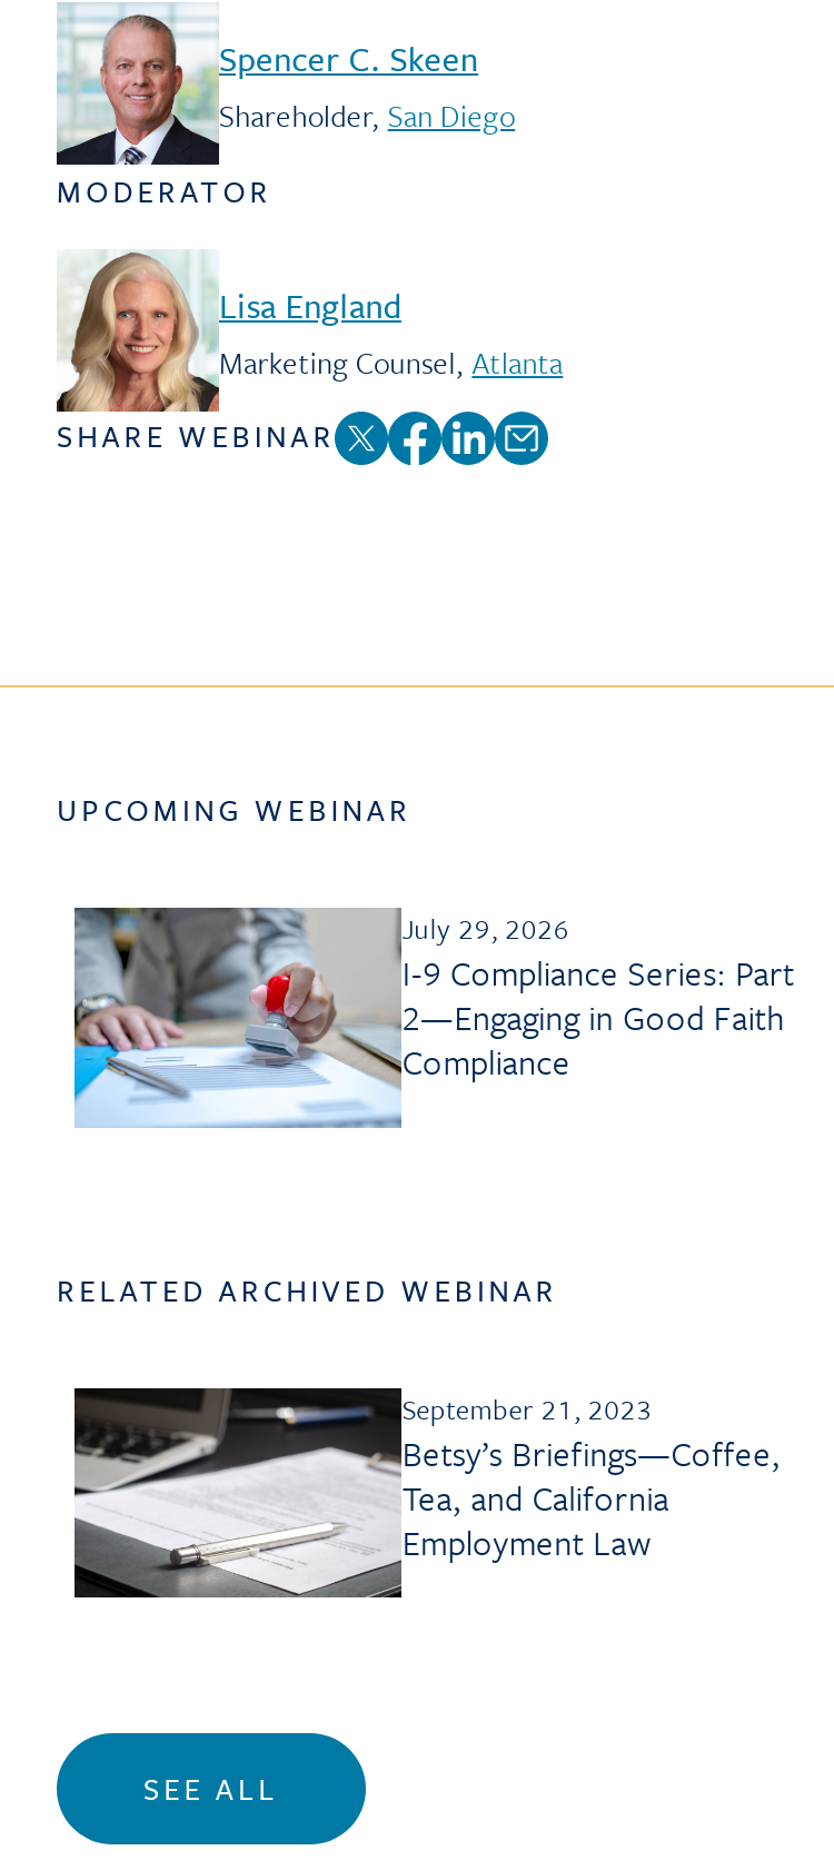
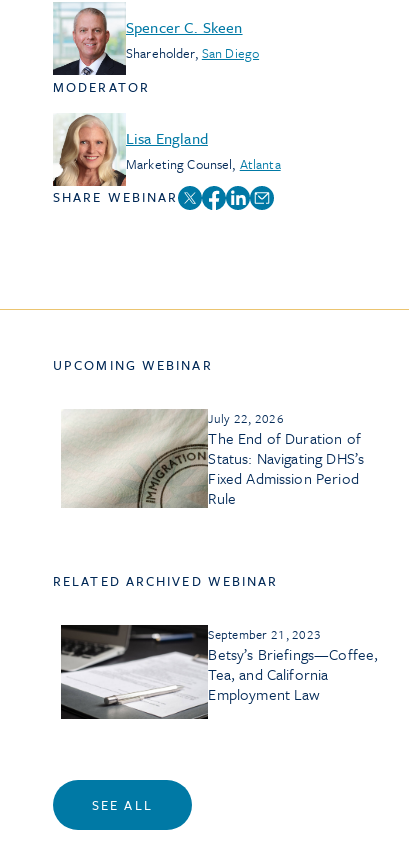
- [image]
- July 29, 2026
- I-9 Compliance Series: Part
- 2—Engaging in Good Faith
- Compliance
+ [image]
+ July 22, 2026
+ The End of Duration of
+ Status: Navigating DHS’s
+ Fixed Admission Period
+ Rule
